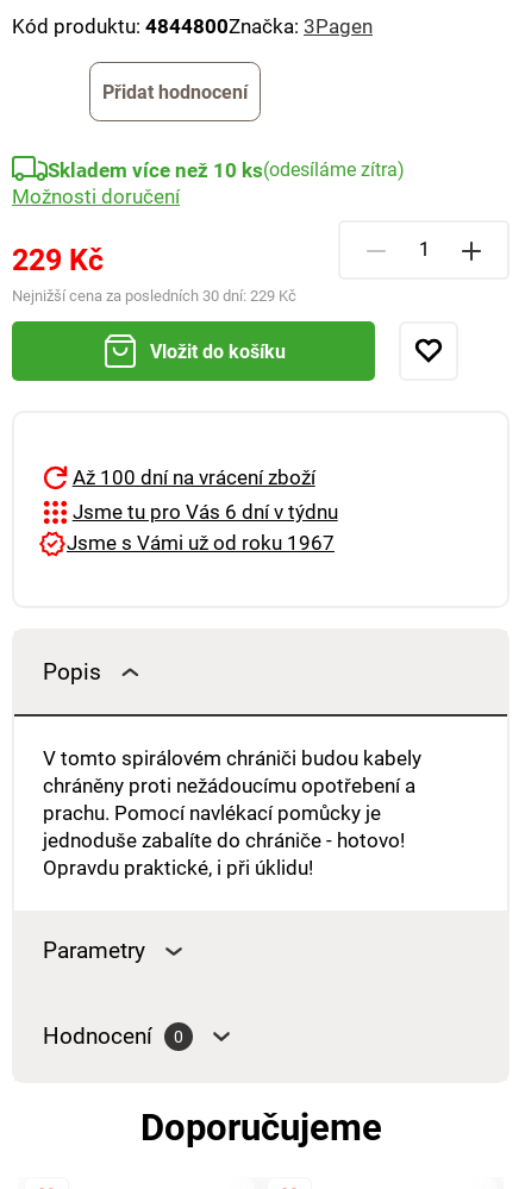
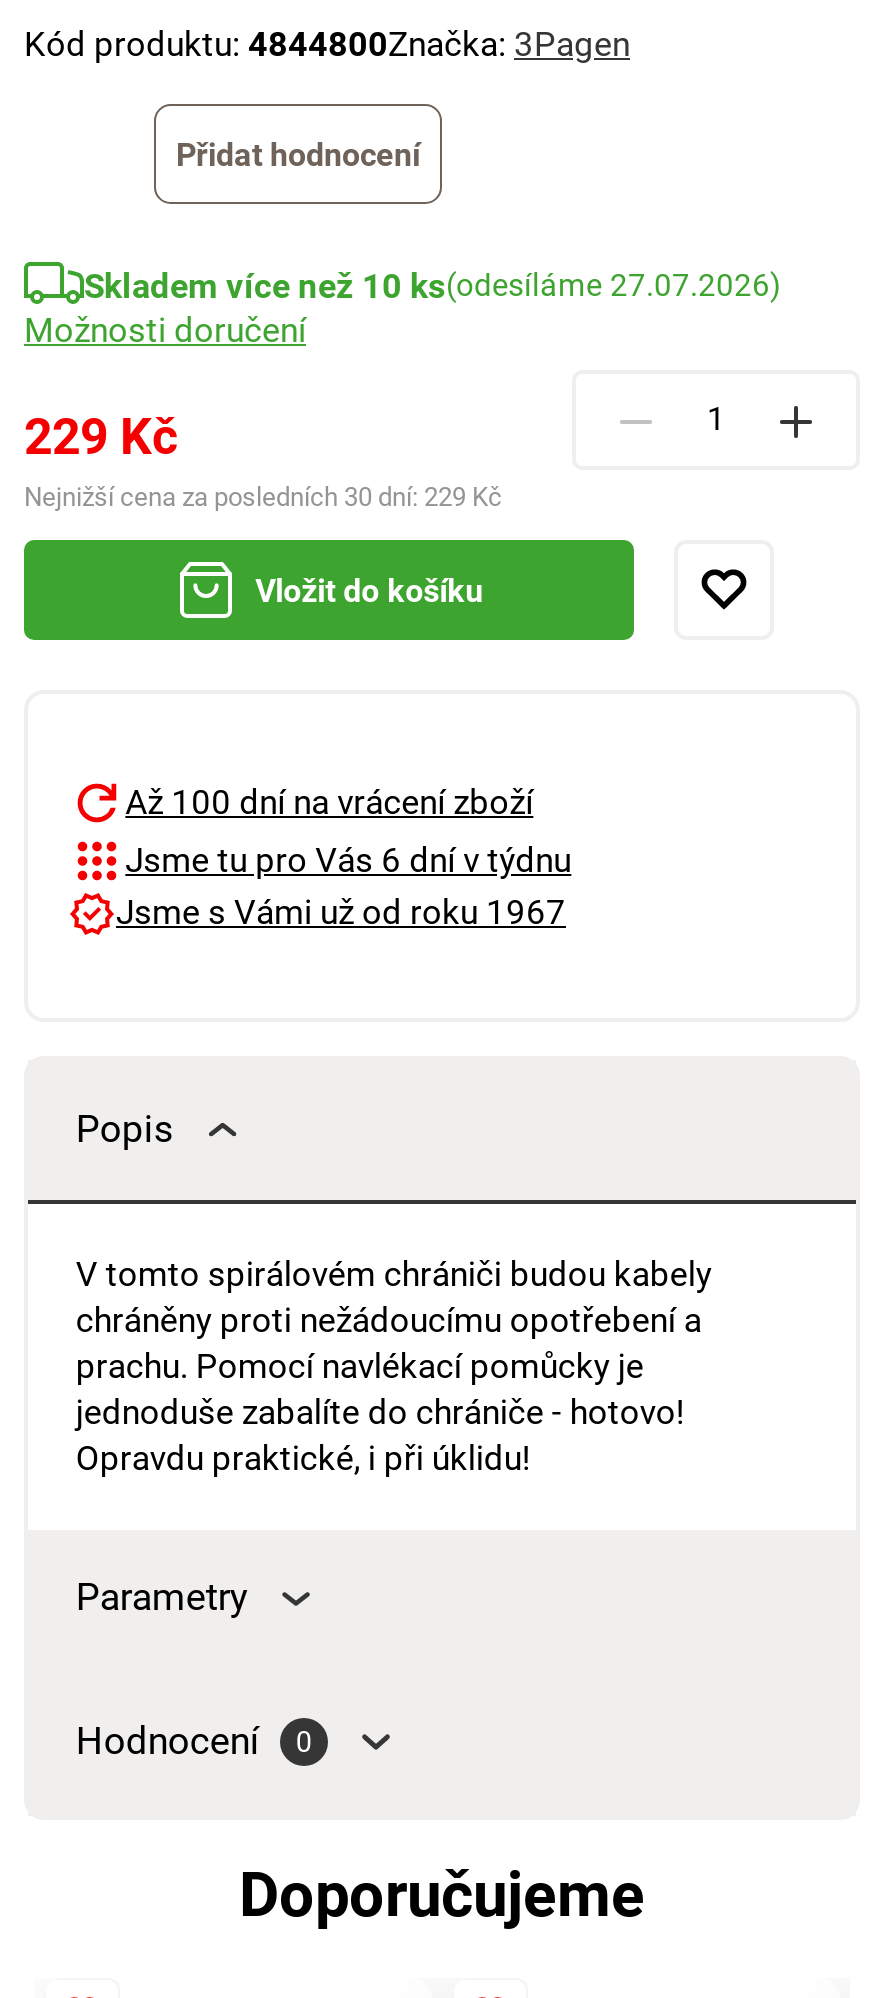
- Skladem více než 10 ks(odesíláme zítra)
+ Skladem více než 10 ks(odesíláme 27.07.2026)
